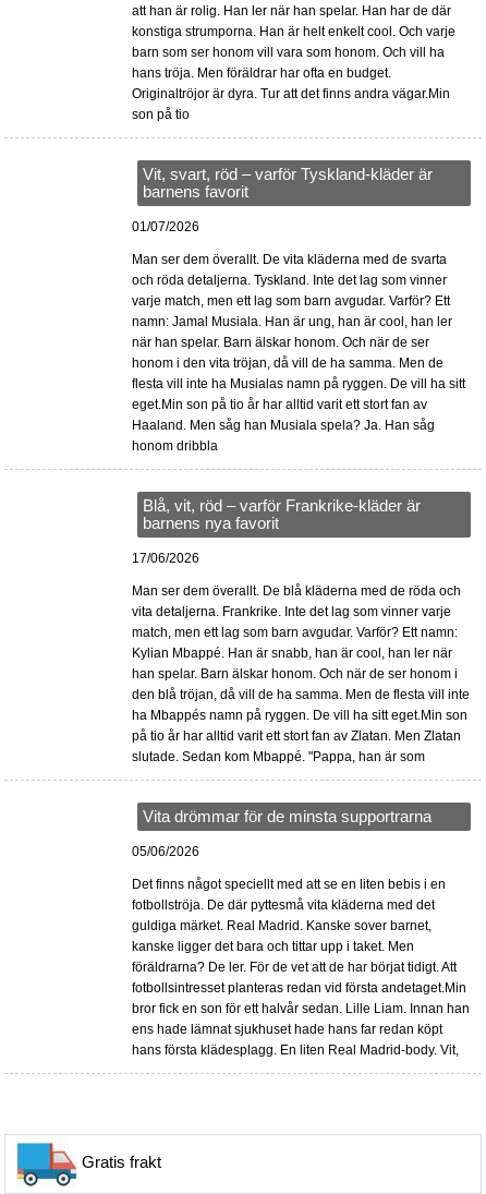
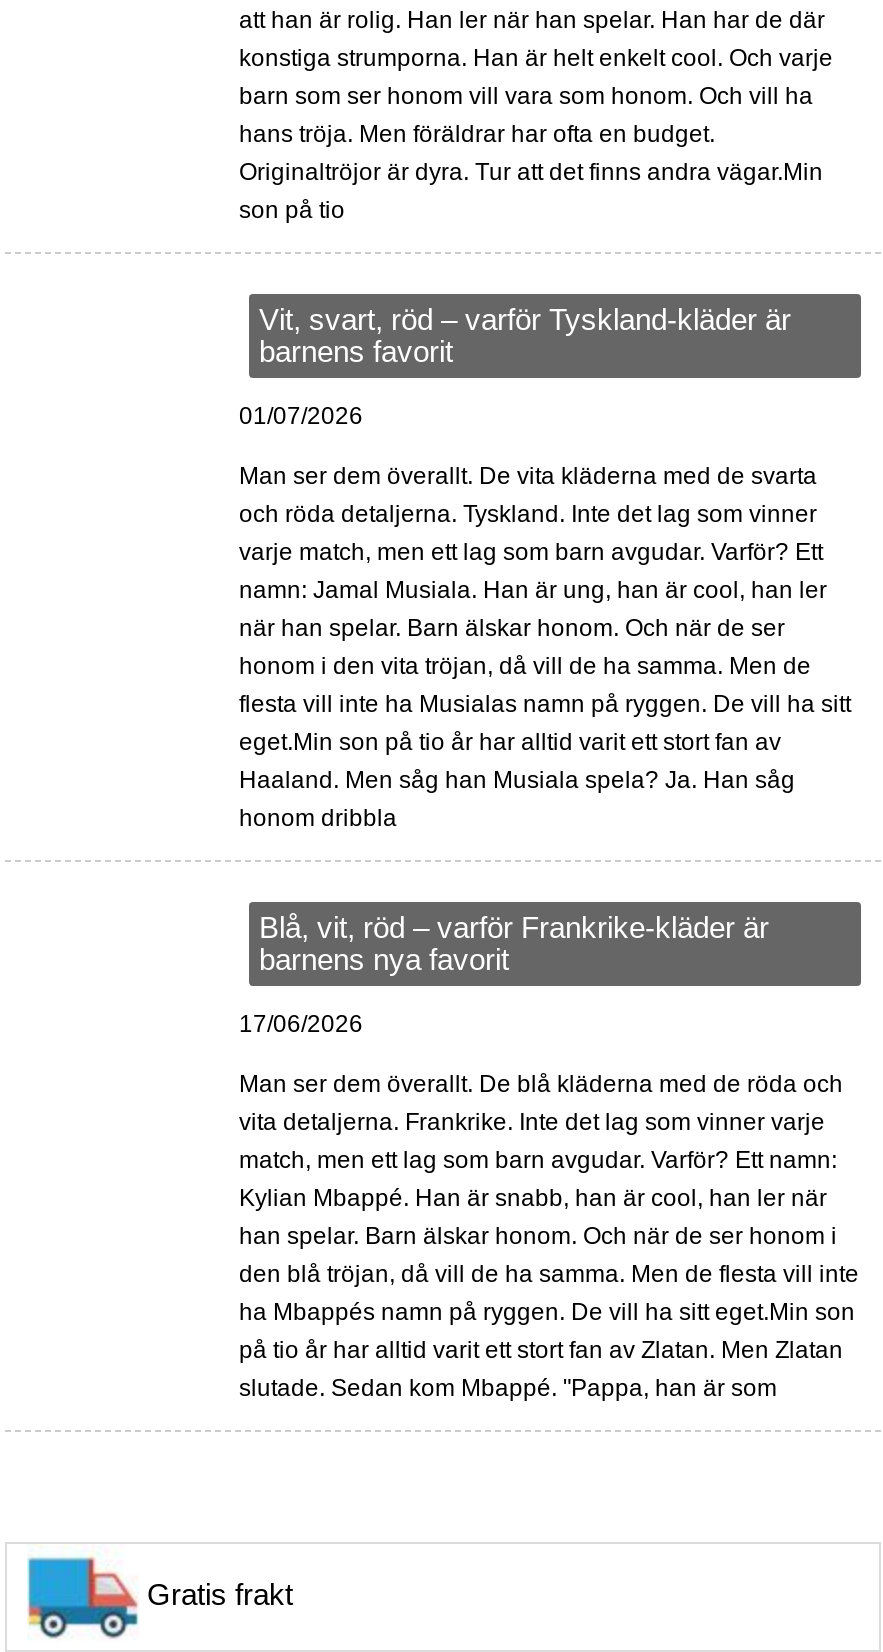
- Vita drömmar för de minsta supportrarna
- 05/06/2026
- Det finns något speciellt med att se en liten bebis i en
- fotbollströja. De där pyttesmå vita kläderna med det
- guldiga märket. Real Madrid. Kanske sover barnet,
- kanske ligger det bara och tittar upp i taket. Men
- föräldrarna? De ler. För de vet att de har börjat tidigt. Att
- fotbollsintresset planteras redan vid första andetaget.Min
- bror fick en son för ett halvår sedan. Lille Liam. Innan han
- ens hade lämnat sjukhuset hade hans far redan köpt
- hans första klädesplagg. En liten Real Madrid-body. Vit,
